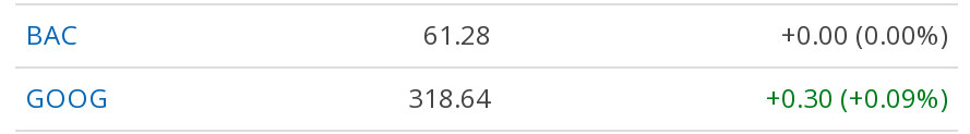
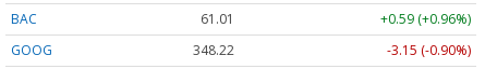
- 61.28
+ 61.01

- +0.00 (0.00%)
+ +0.59 (+0.96%)

- 318.64
+ 348.22

- +0.30 (+0.09%)
+ -3.15 (-0.90%)
